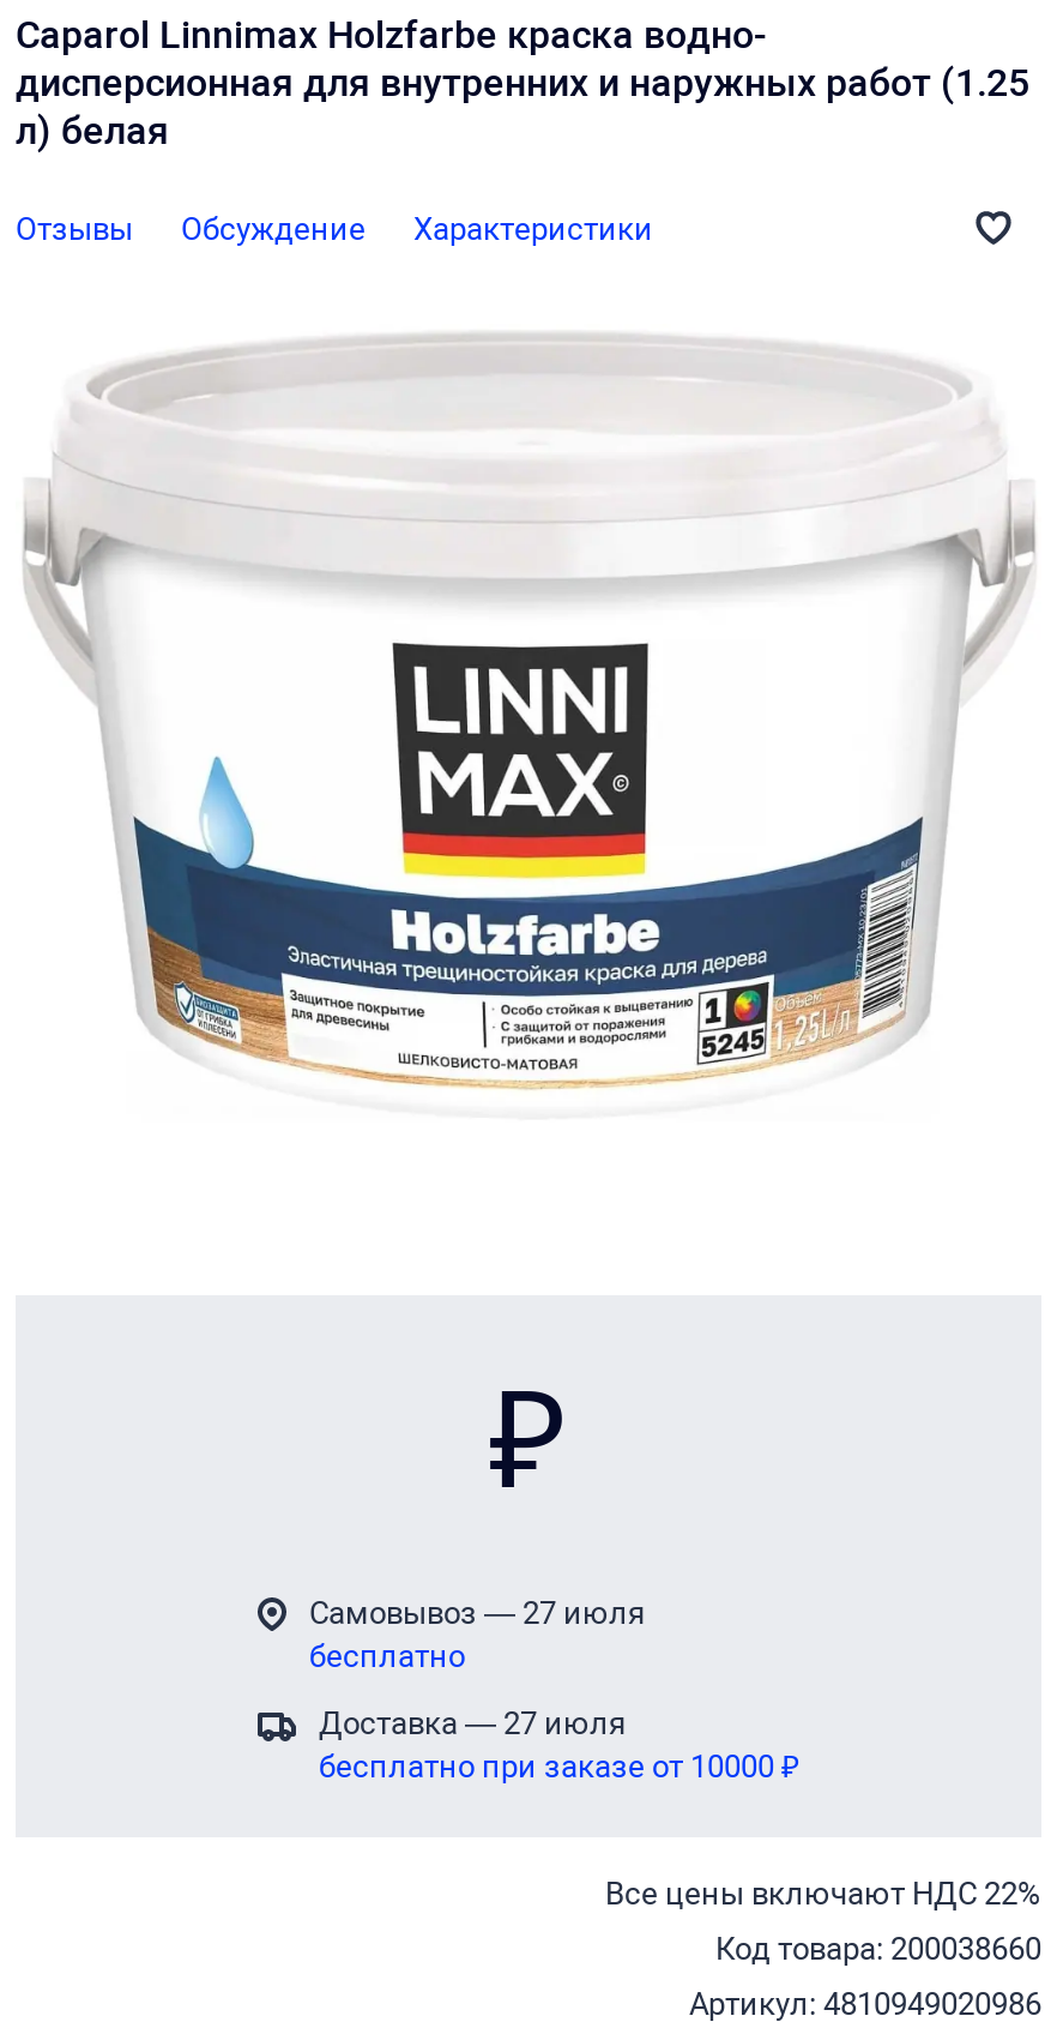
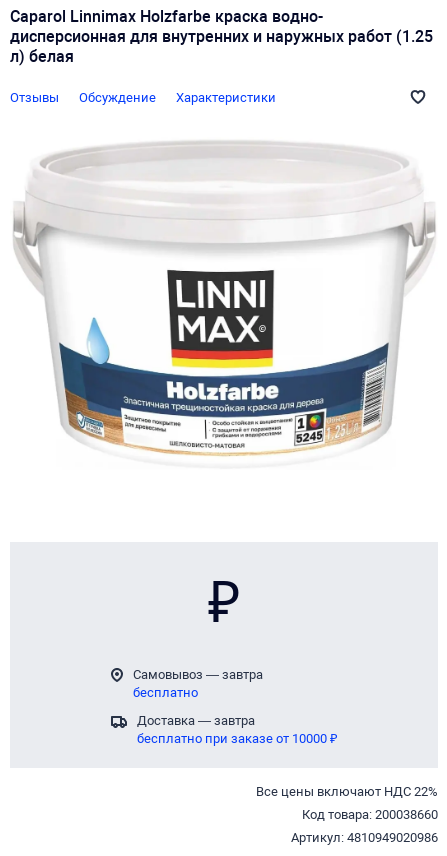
- Самовывоз — 27 июля
+ Самовывоз — завтра

- Доставка — 27 июля
+ Доставка — завтра
